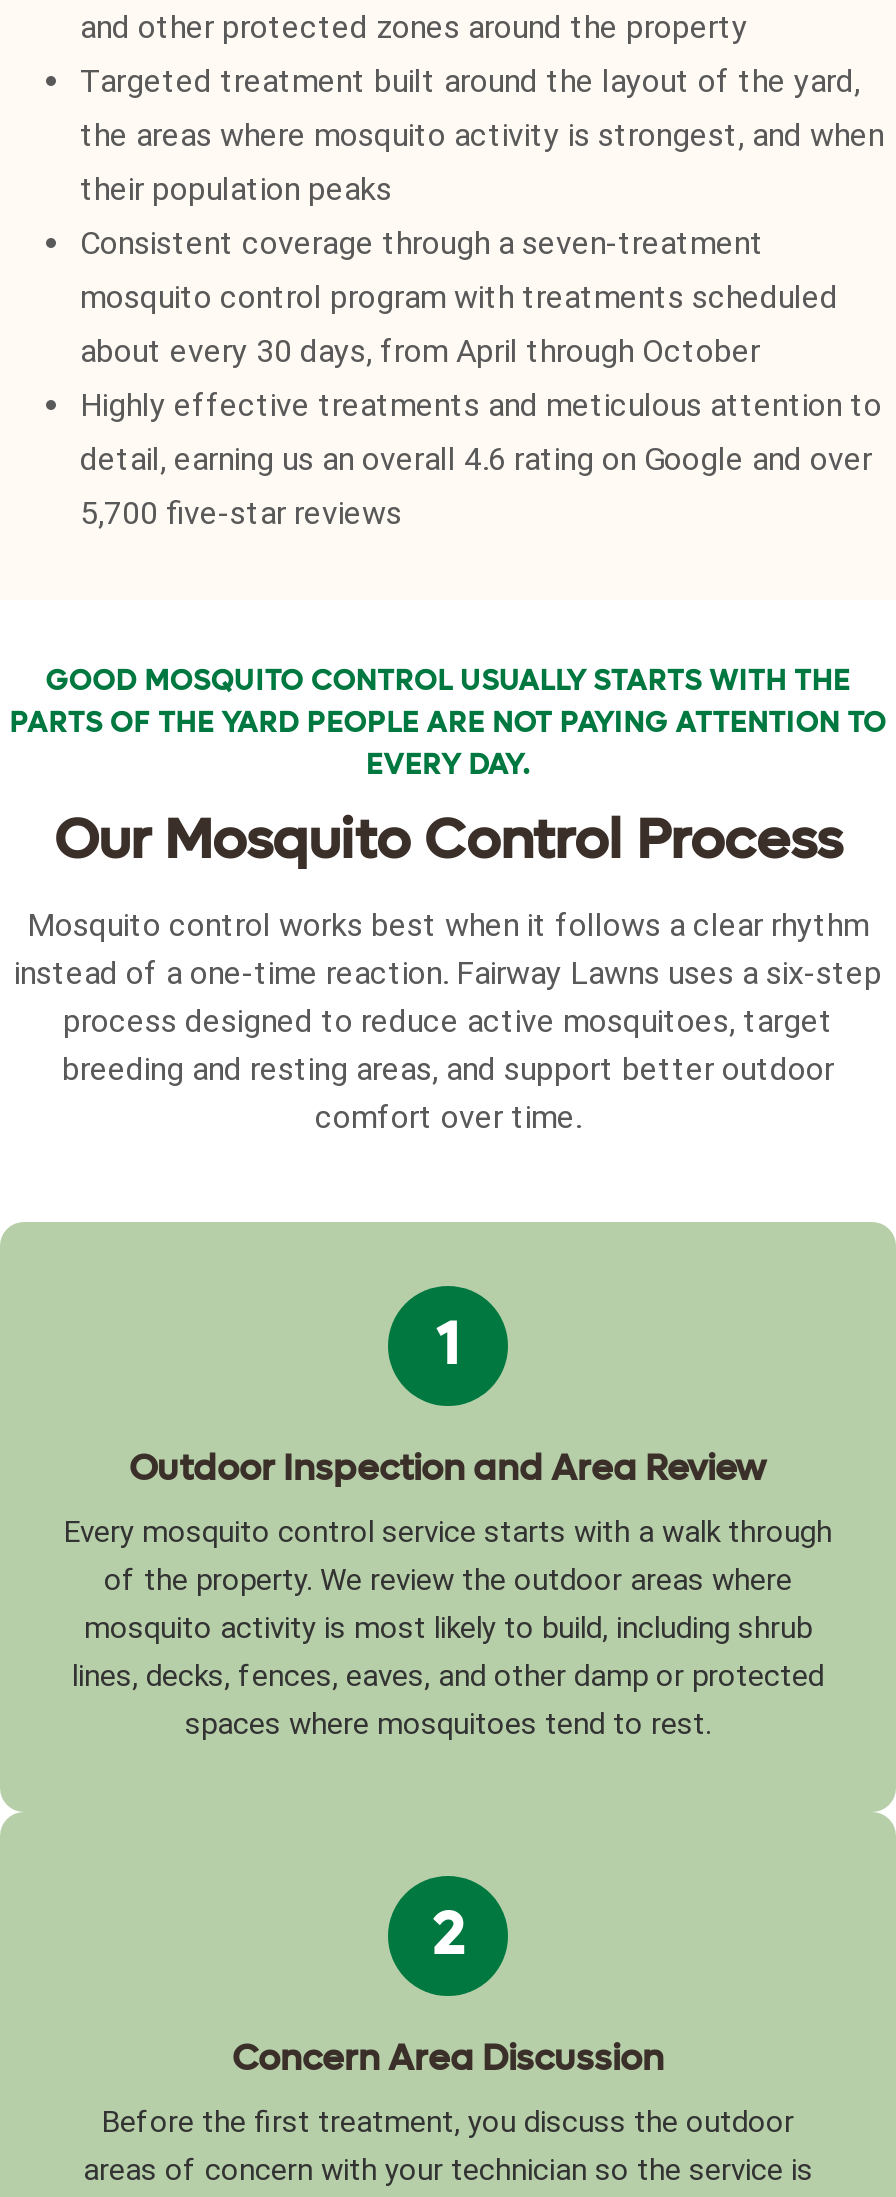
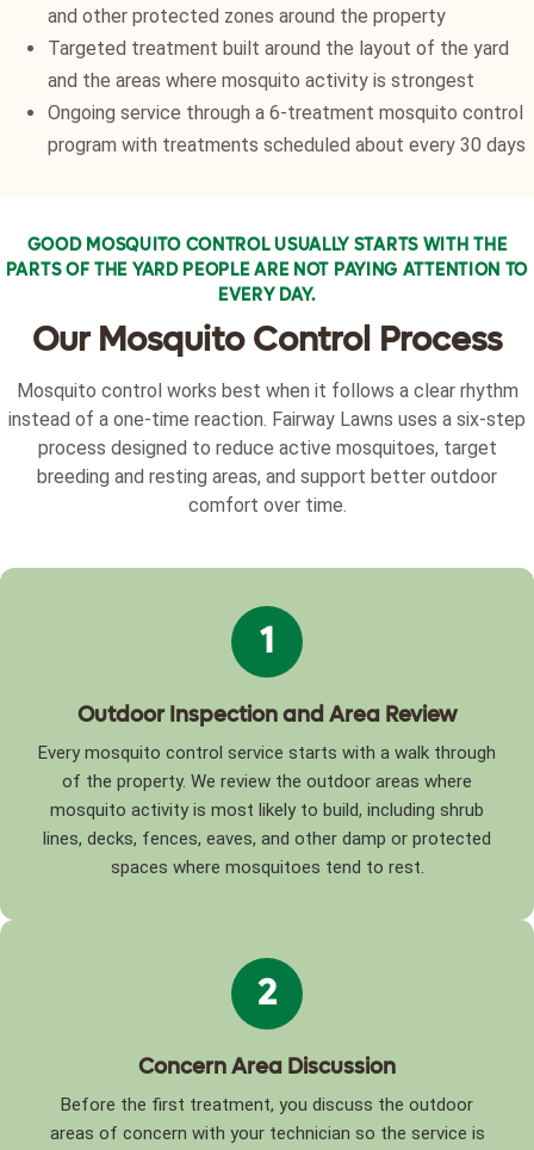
- Targeted treatment built around the layout of the yard,
- the areas where mosquito activity is strongest, and when
- their population peaks
- Consistent coverage through a seven-treatment
- mosquito control program with treatments scheduled
- about every 30 days, from April through October
- Highly effective treatments and meticulous attention to
- detail, earning us an overall 4.6 rating on Google and over
- 5,700 five-star reviews
+ Targeted treatment built around the layout of the yard
+ and the areas where mosquito activity is strongest
+ Ongoing service through a 6-treatment mosquito control
+ program with treatments scheduled about every 30 days
